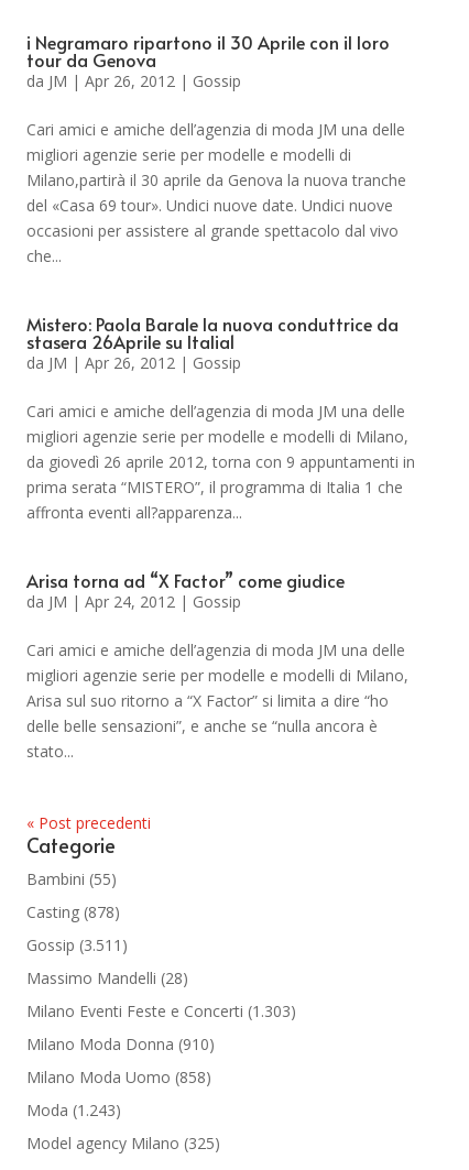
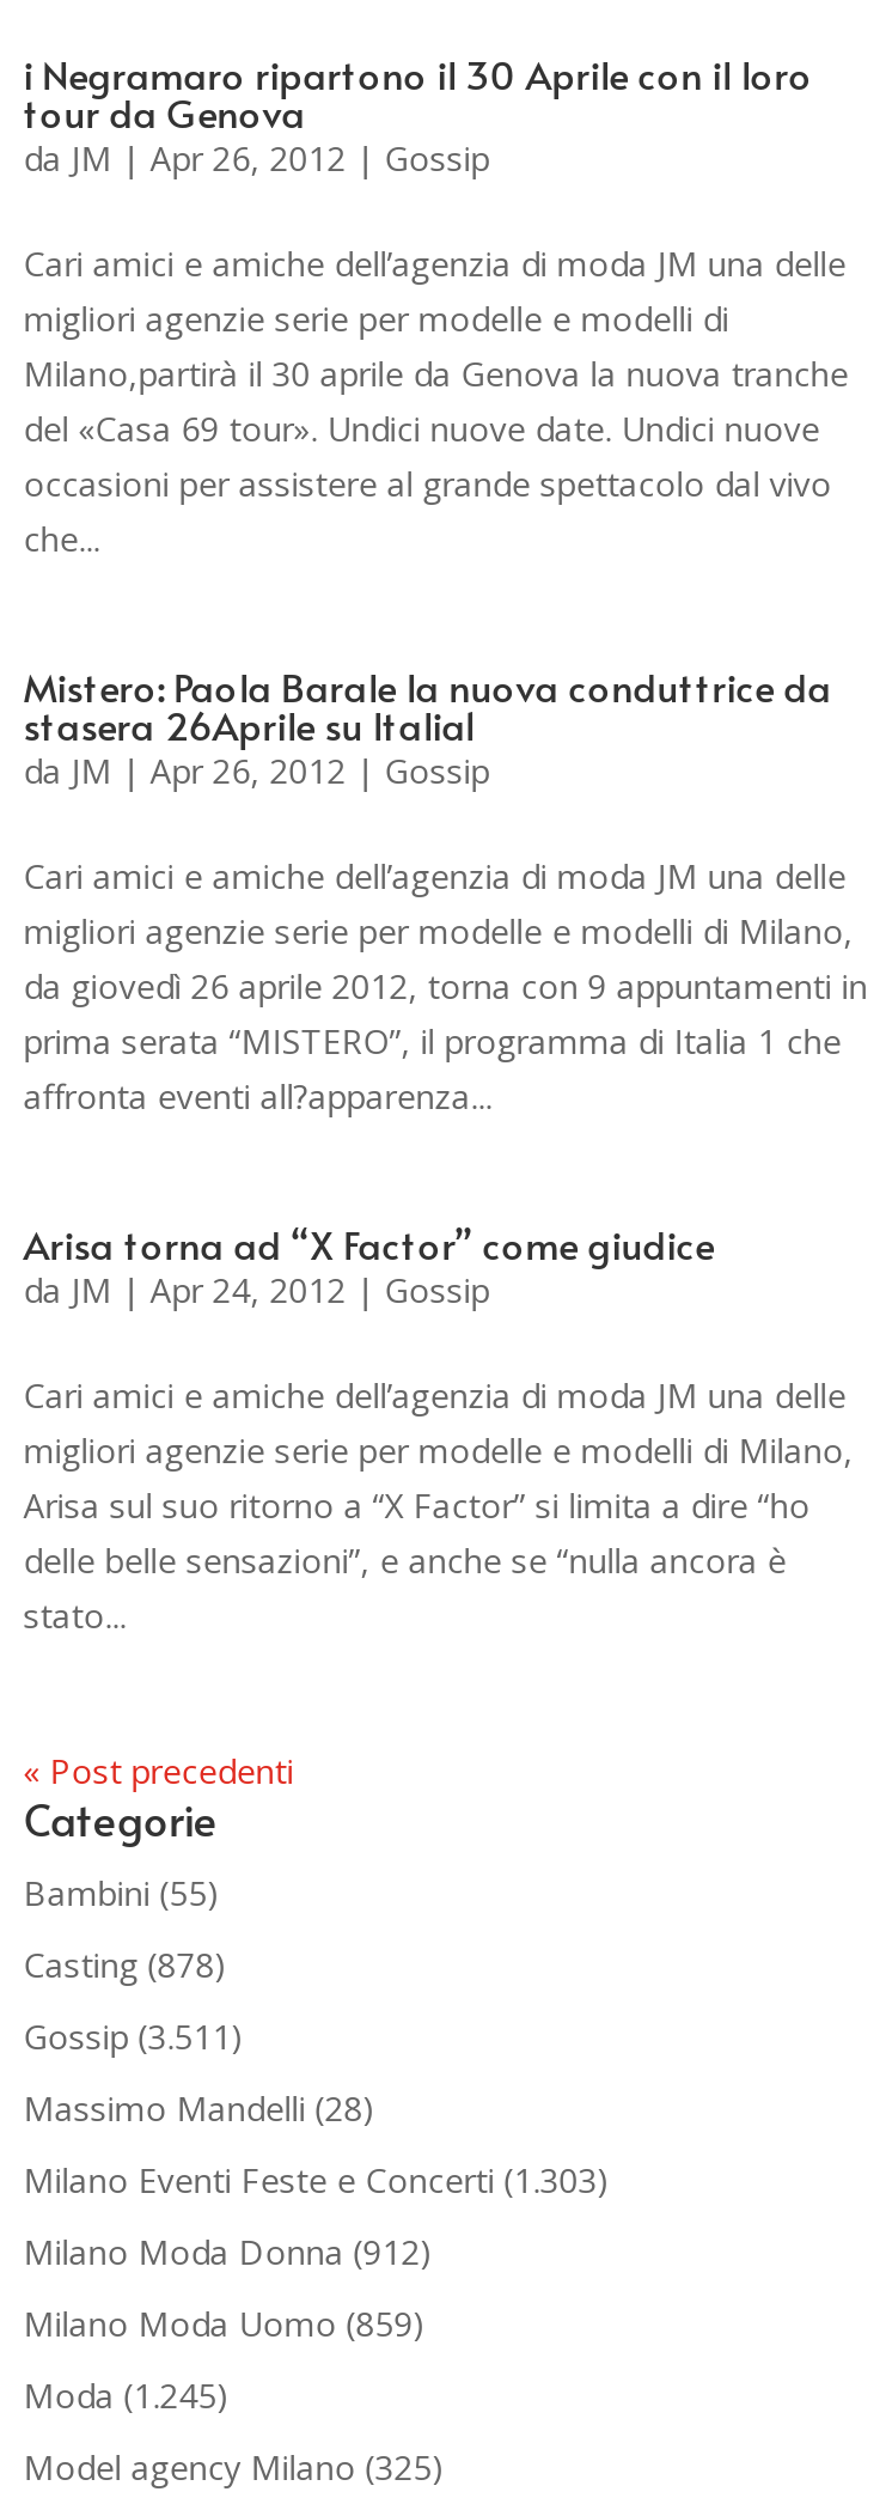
- Milano Moda Donna (910)
+ Milano Moda Donna (912)

- Milano Moda Uomo (858)
+ Milano Moda Uomo (859)

- Moda (1.243)
+ Moda (1.245)
